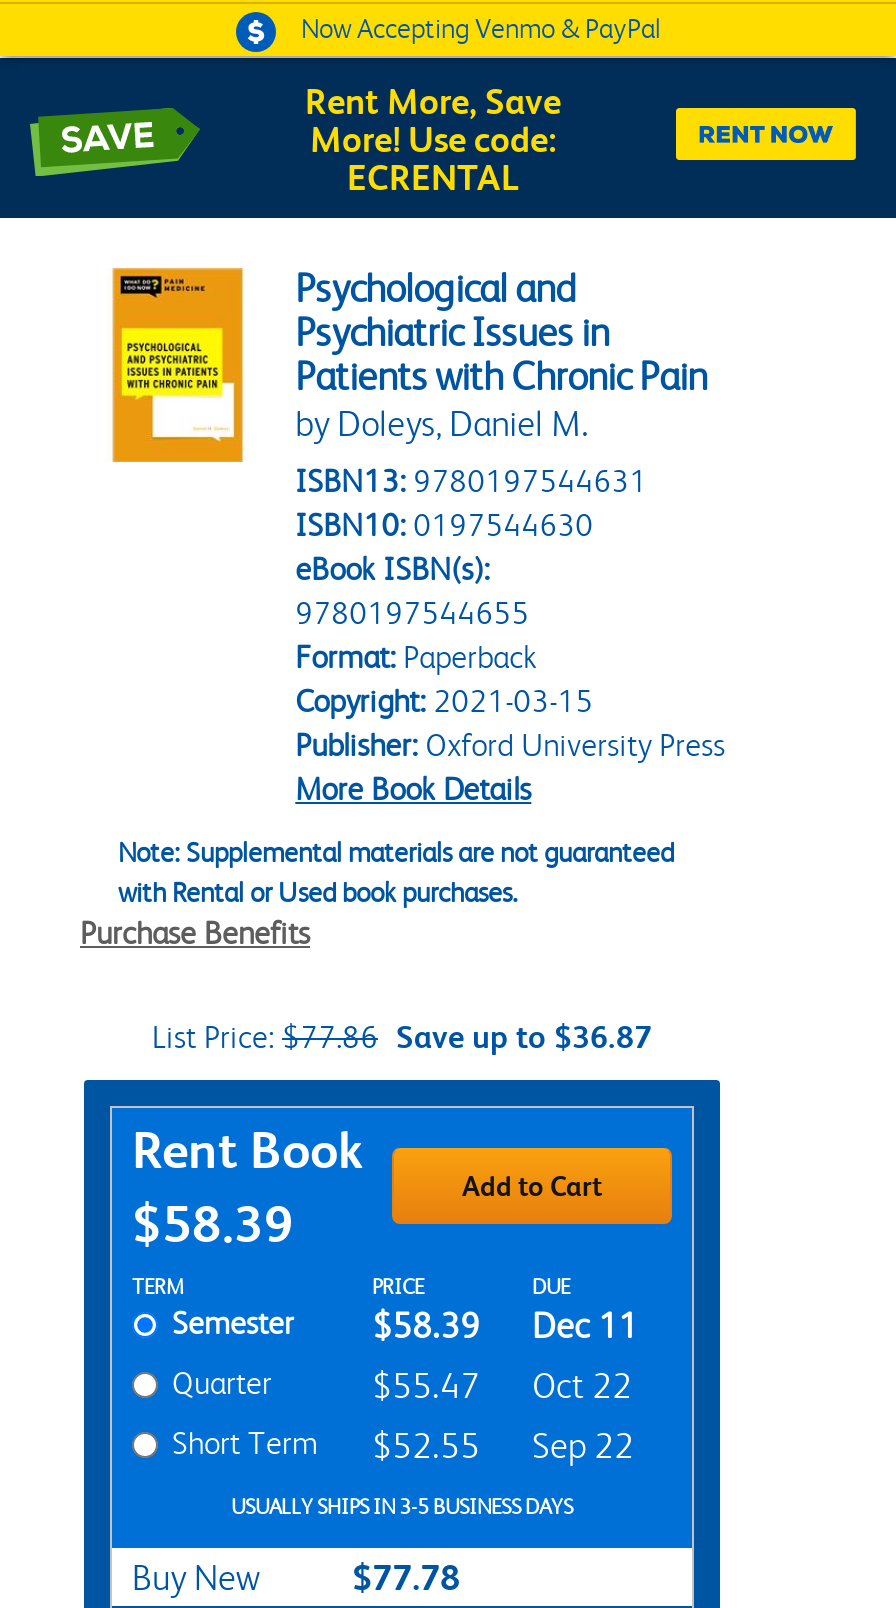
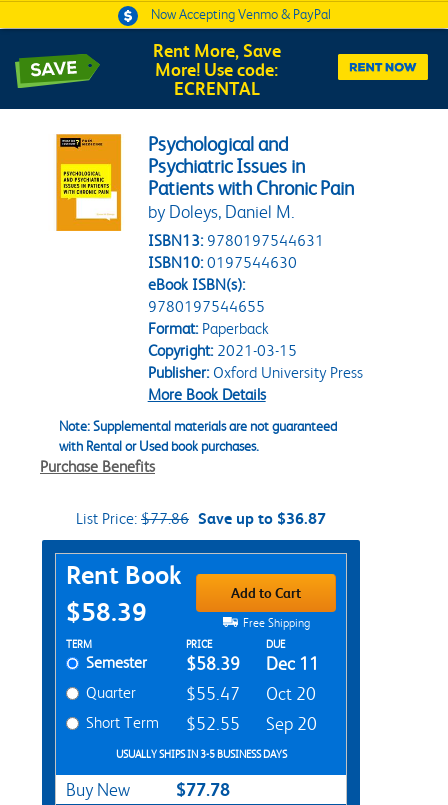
+ Free Shipping

- $55.47 Oct 22
+ $55.47 Oct 20

- Short Term $52.55 Sep 22
+ Short Term $52.55 Sep 20
